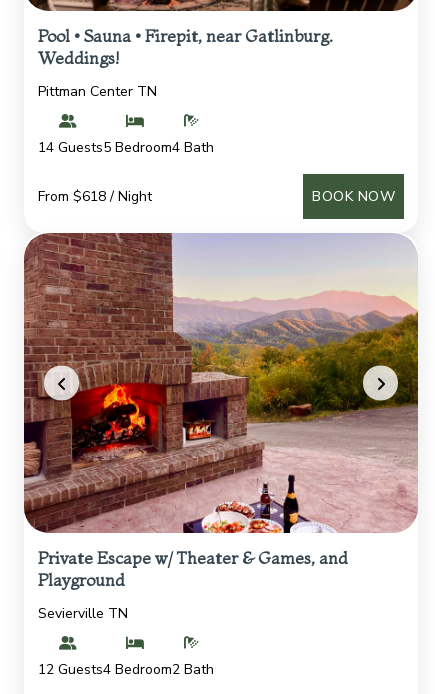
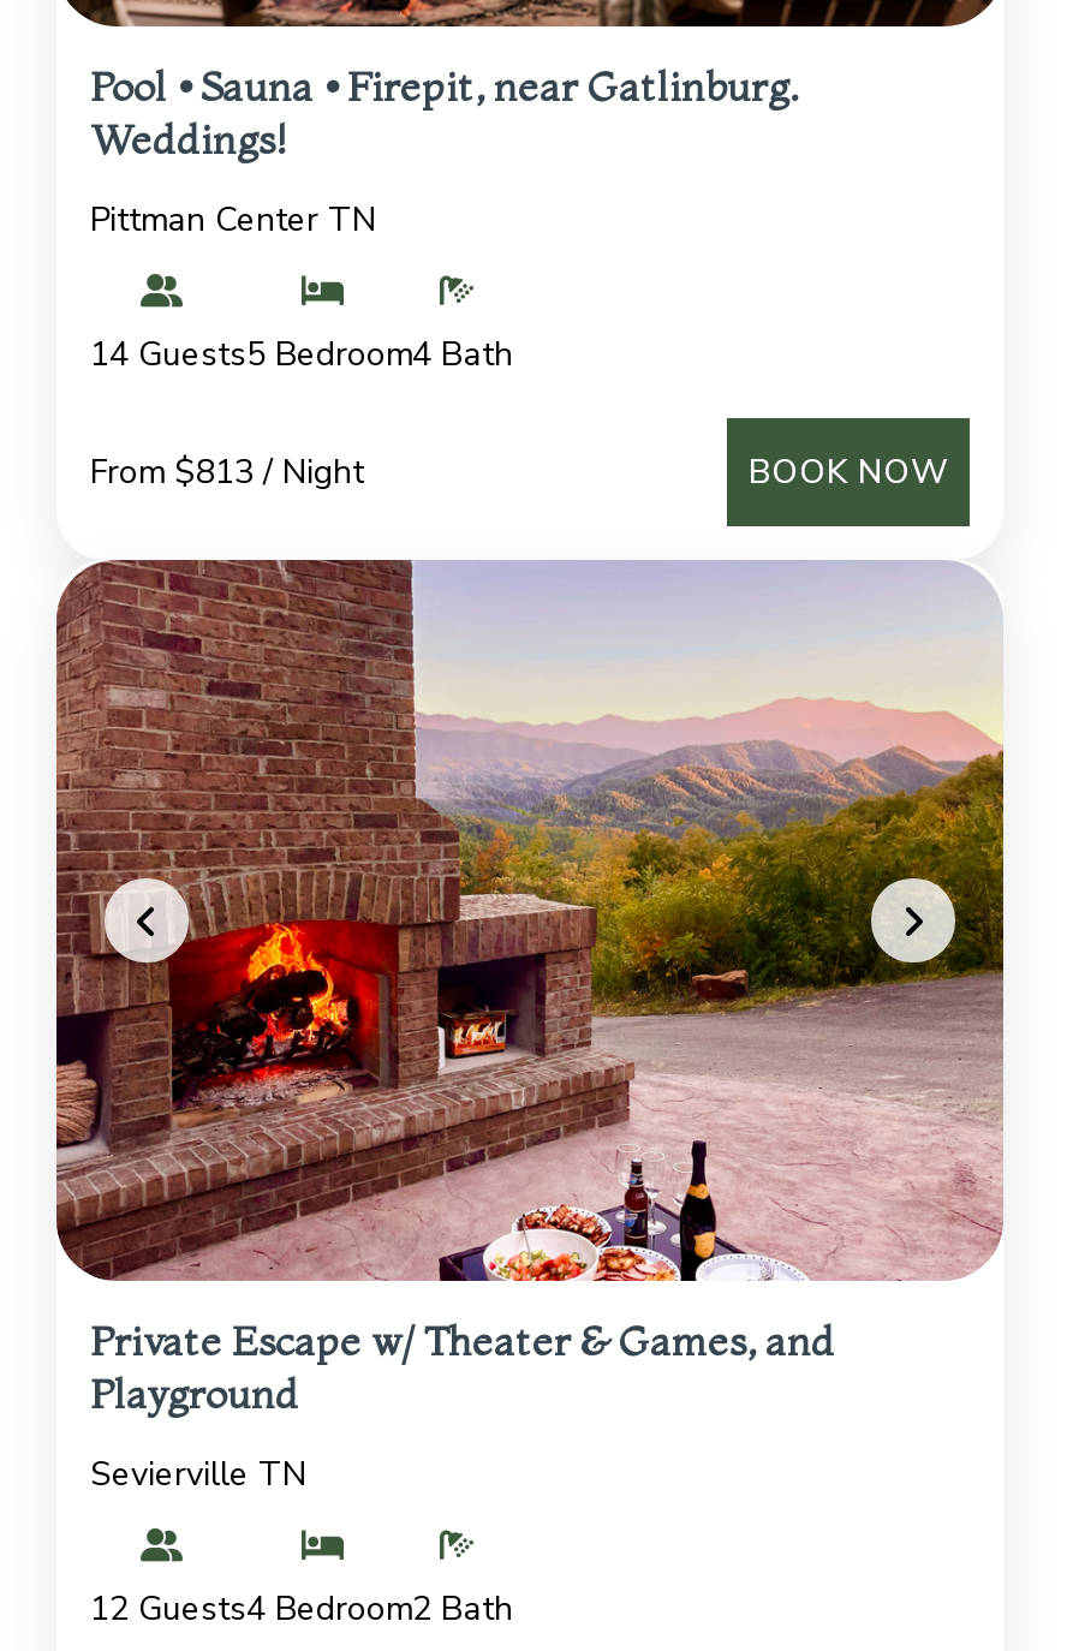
- From $618 / Night
+ From $813 / Night
